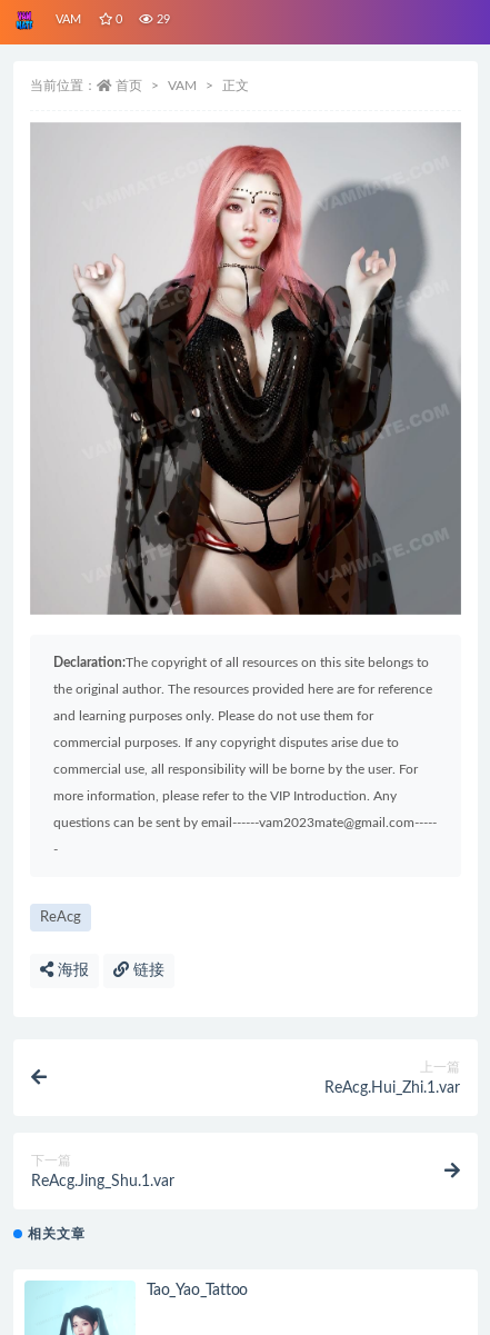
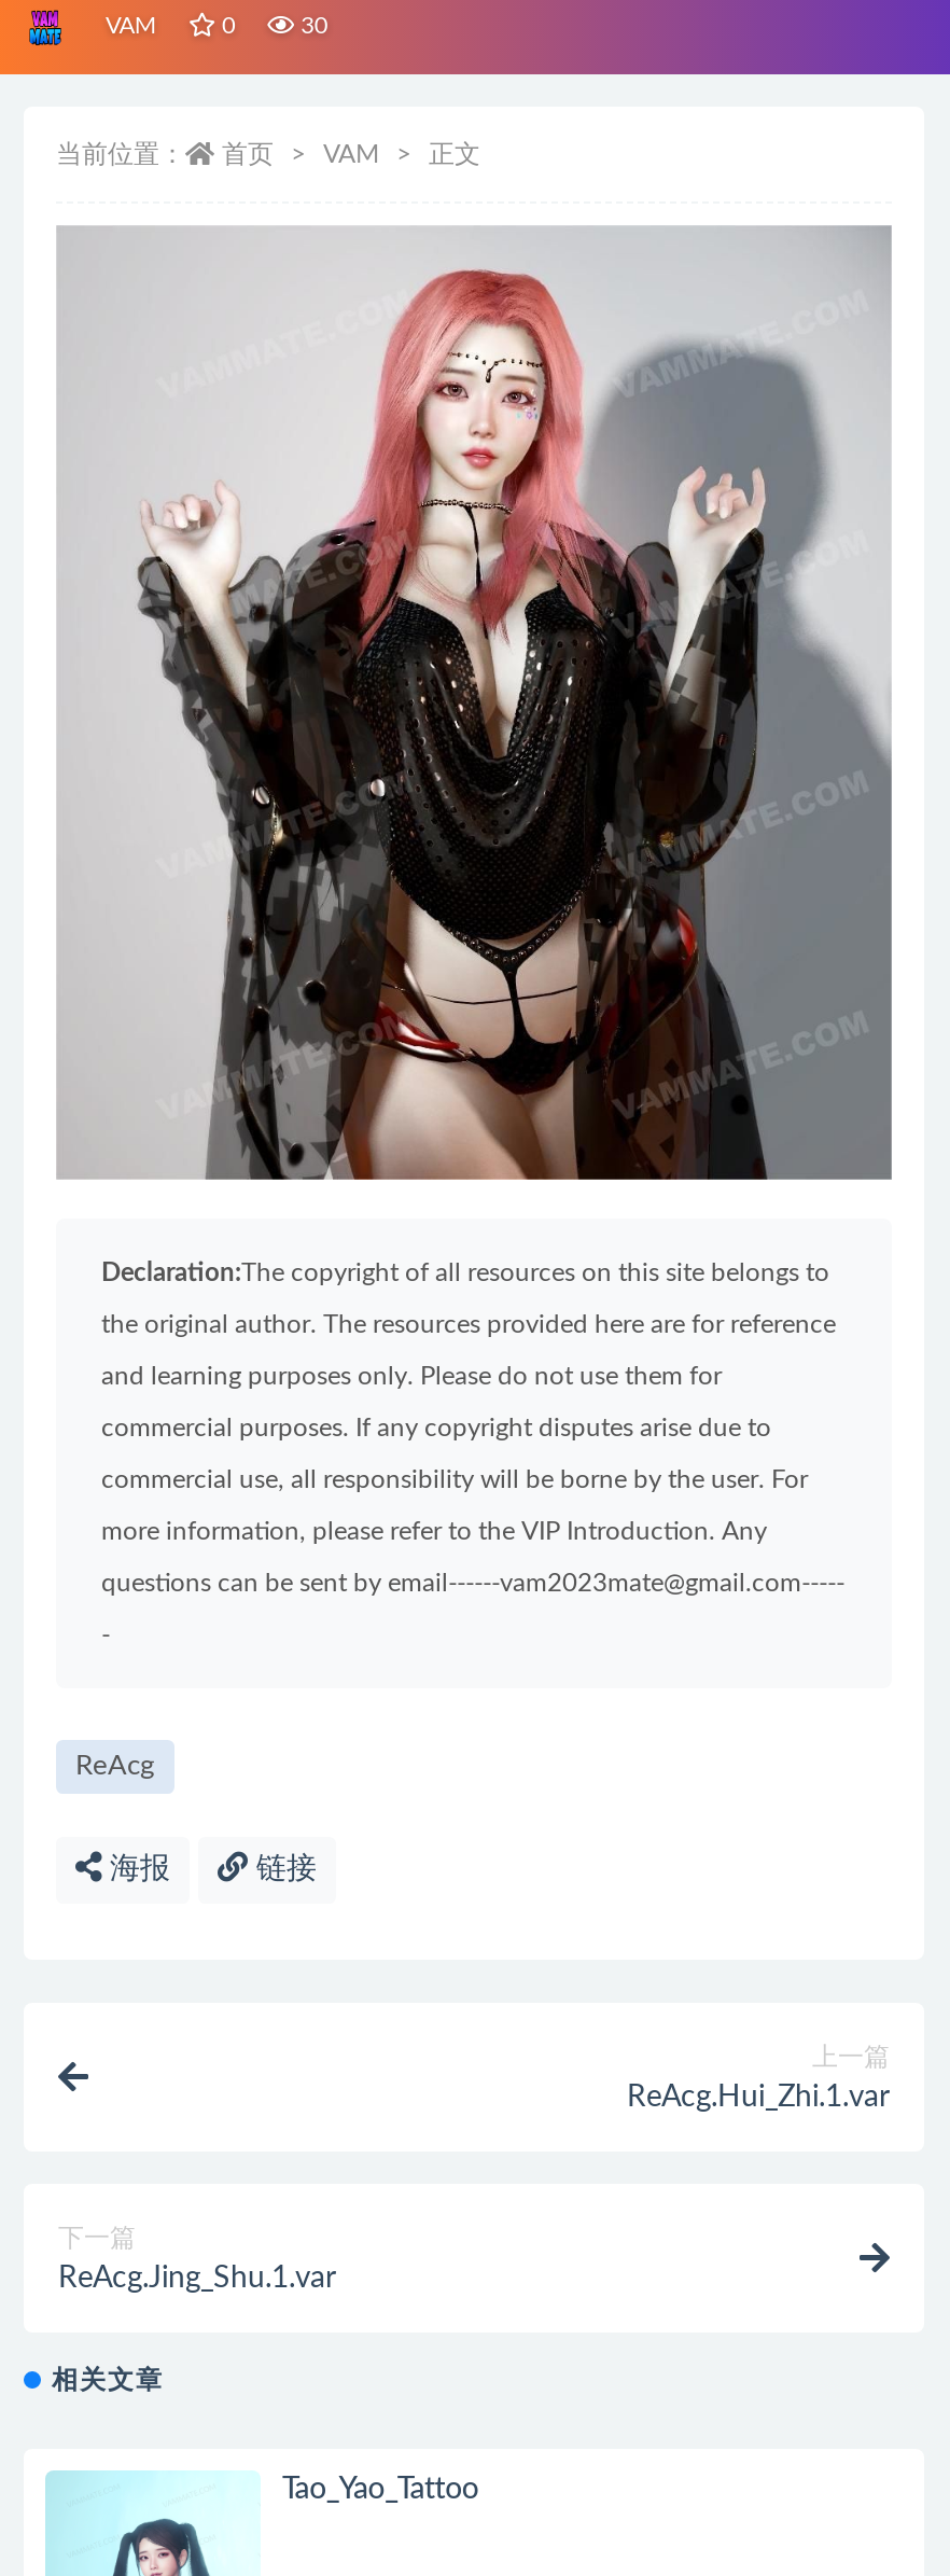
- 29
+ 30
